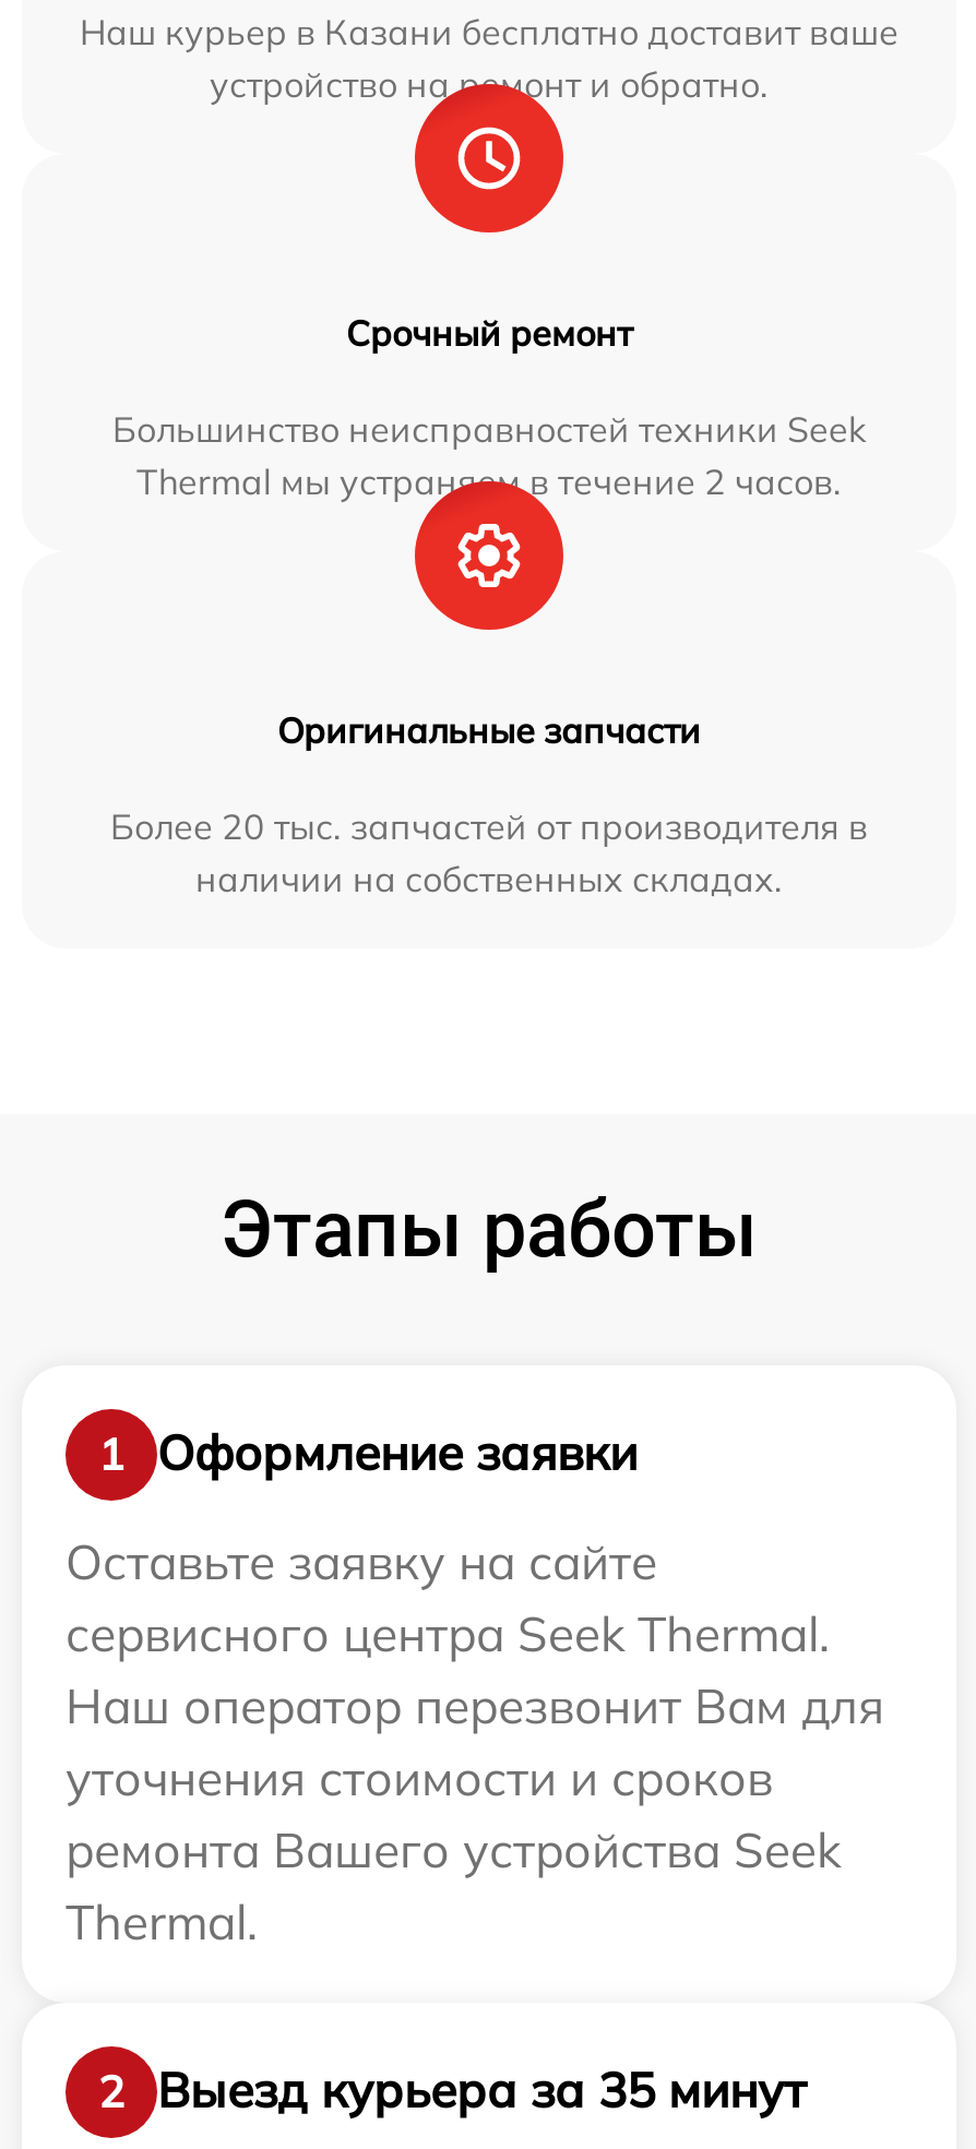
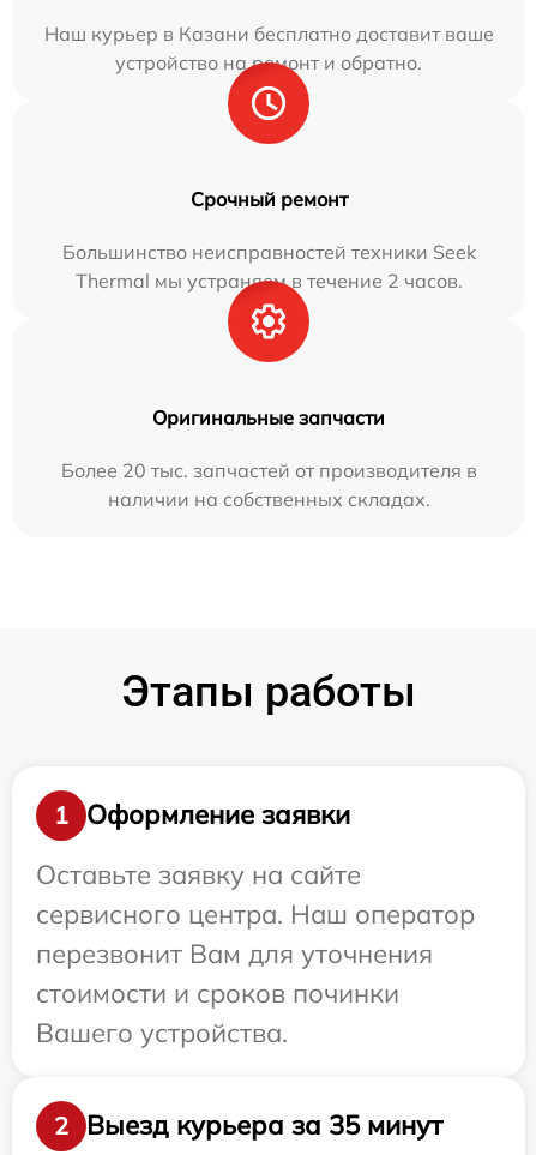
- сервисного центра Seek Thermal.
- Наш оператор перезвонит Вам для
- уточнения стоимости и сроков
- ремонта Вашего устройства Seek
- Thermal.
+ сервисного центра. Наш оператор
+ перезвонит Вам для уточнения
+ стоимости и сроков починки
+ Вашего устройства.
